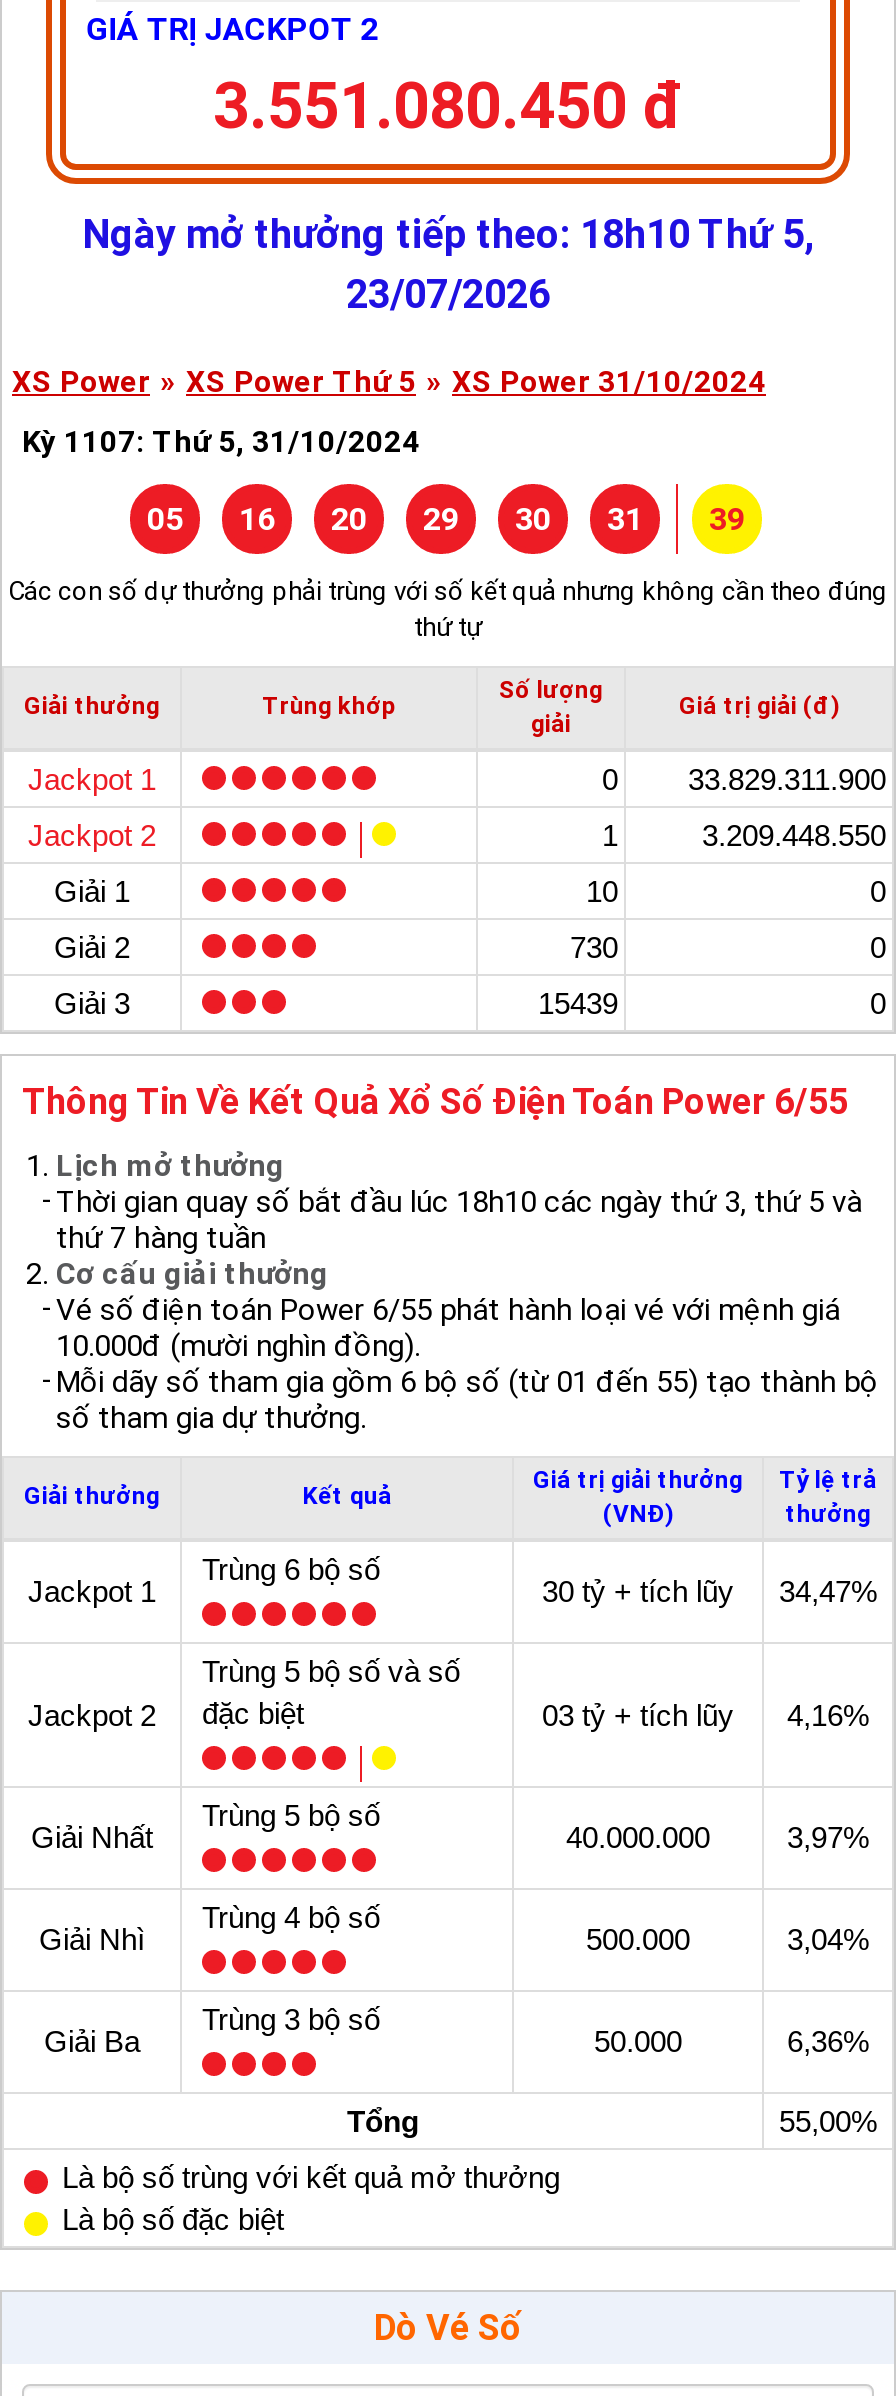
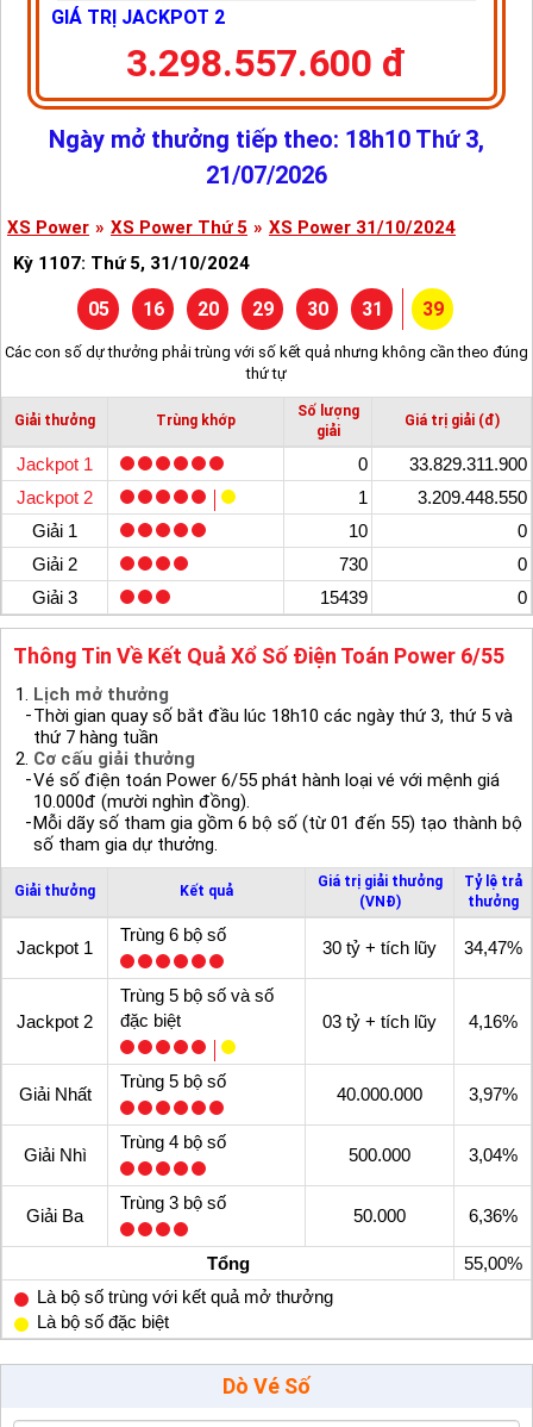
- 3.551.080.450 đ
+ 3.298.557.600 đ

- Ngày mở thưởng tiếp theo: 18h10 Thứ 5,
+ Ngày mở thưởng tiếp theo: 18h10 Thứ 3,

- 23/07/2026
+ 21/07/2026
